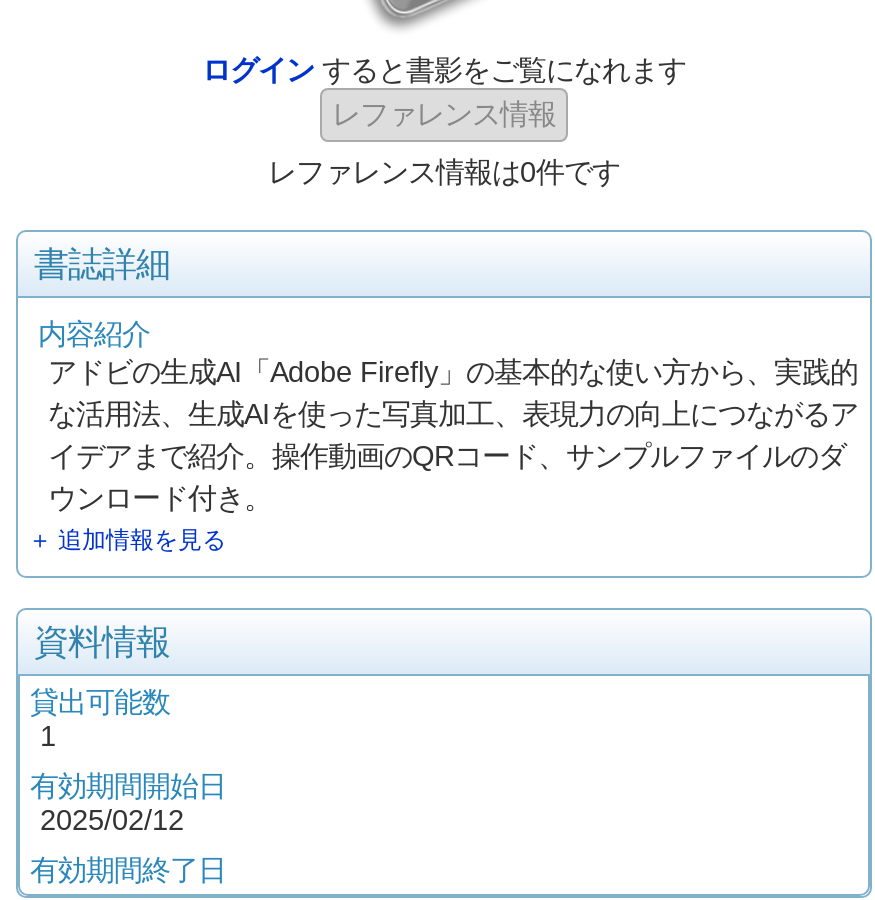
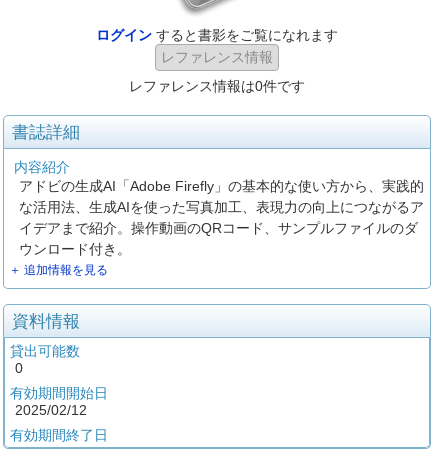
- 1
+ 0
